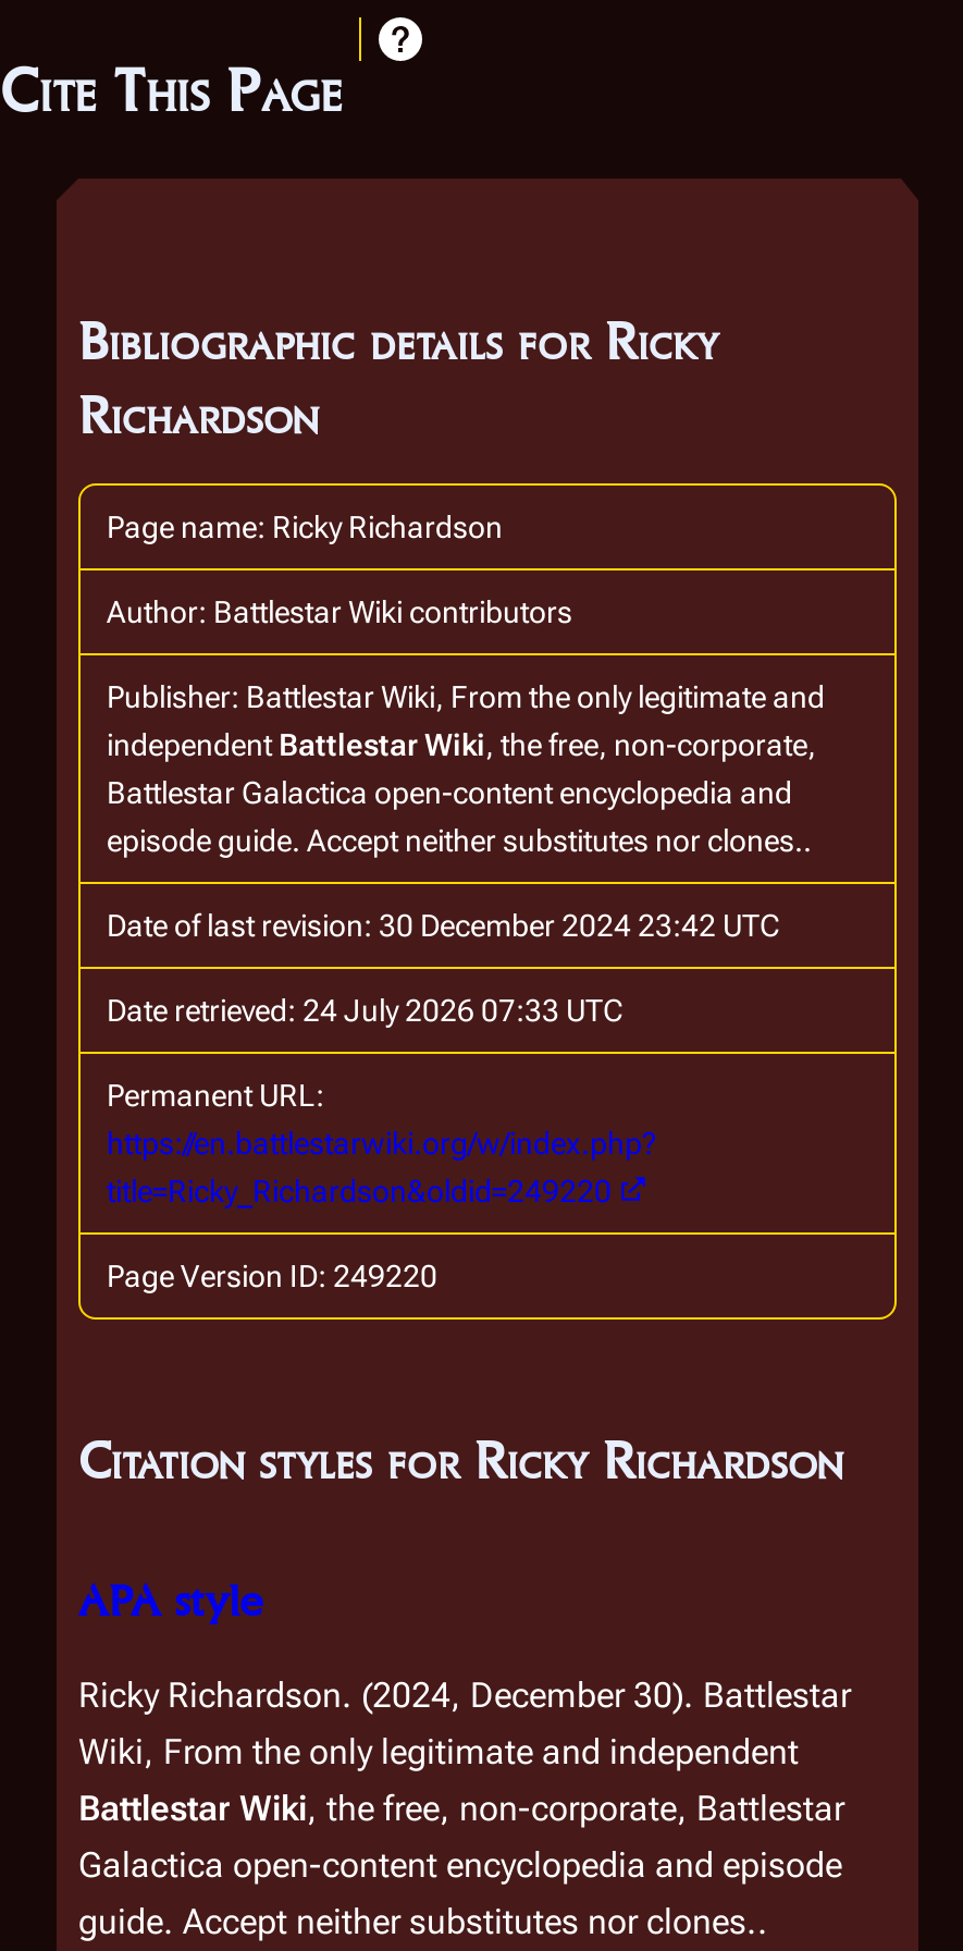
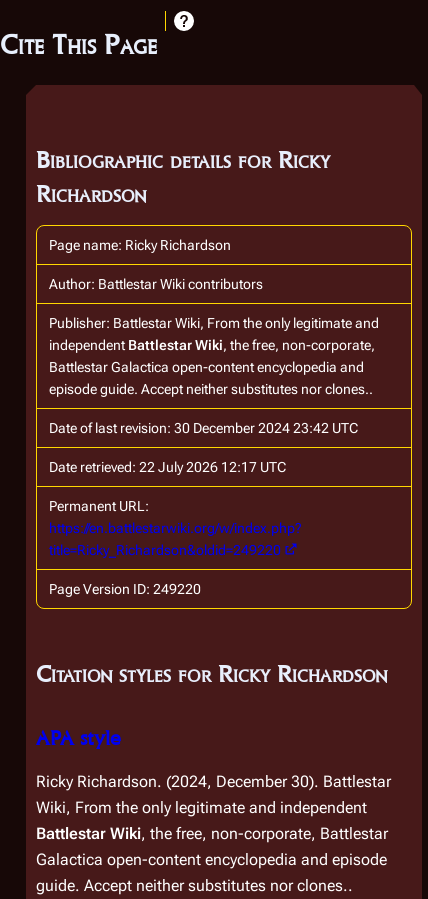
- Date retrieved: 24 July 2026 07:33 UTC
+ Date retrieved: 22 July 2026 12:17 UTC
